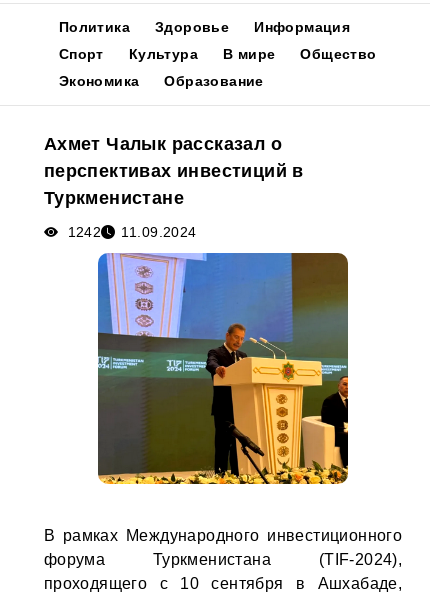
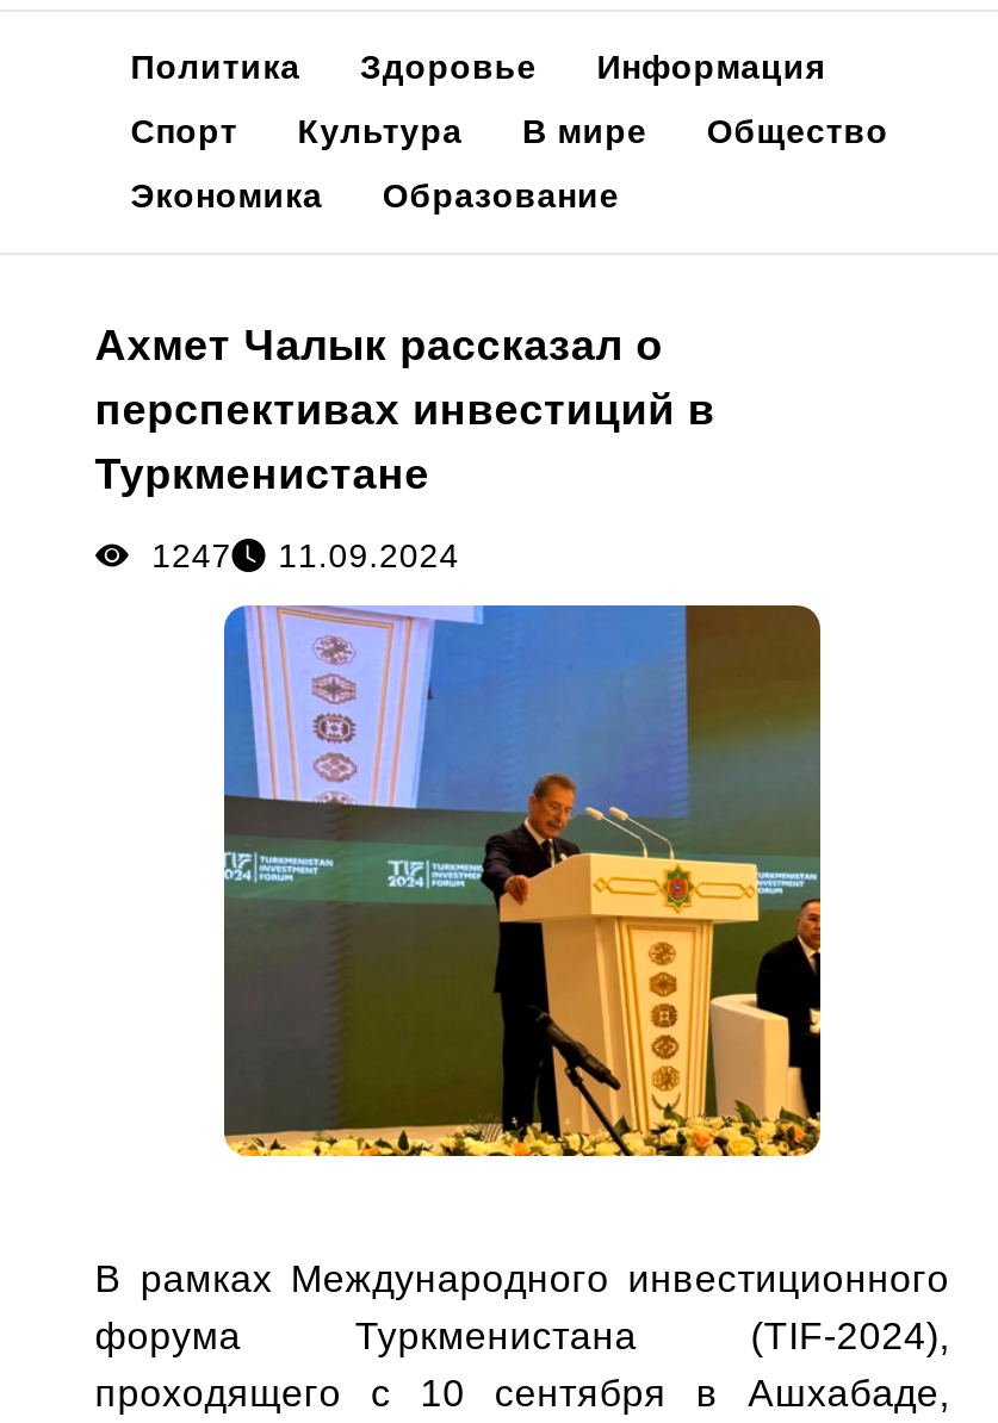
- 1242 11.09.2024
+ 1247 11.09.2024
